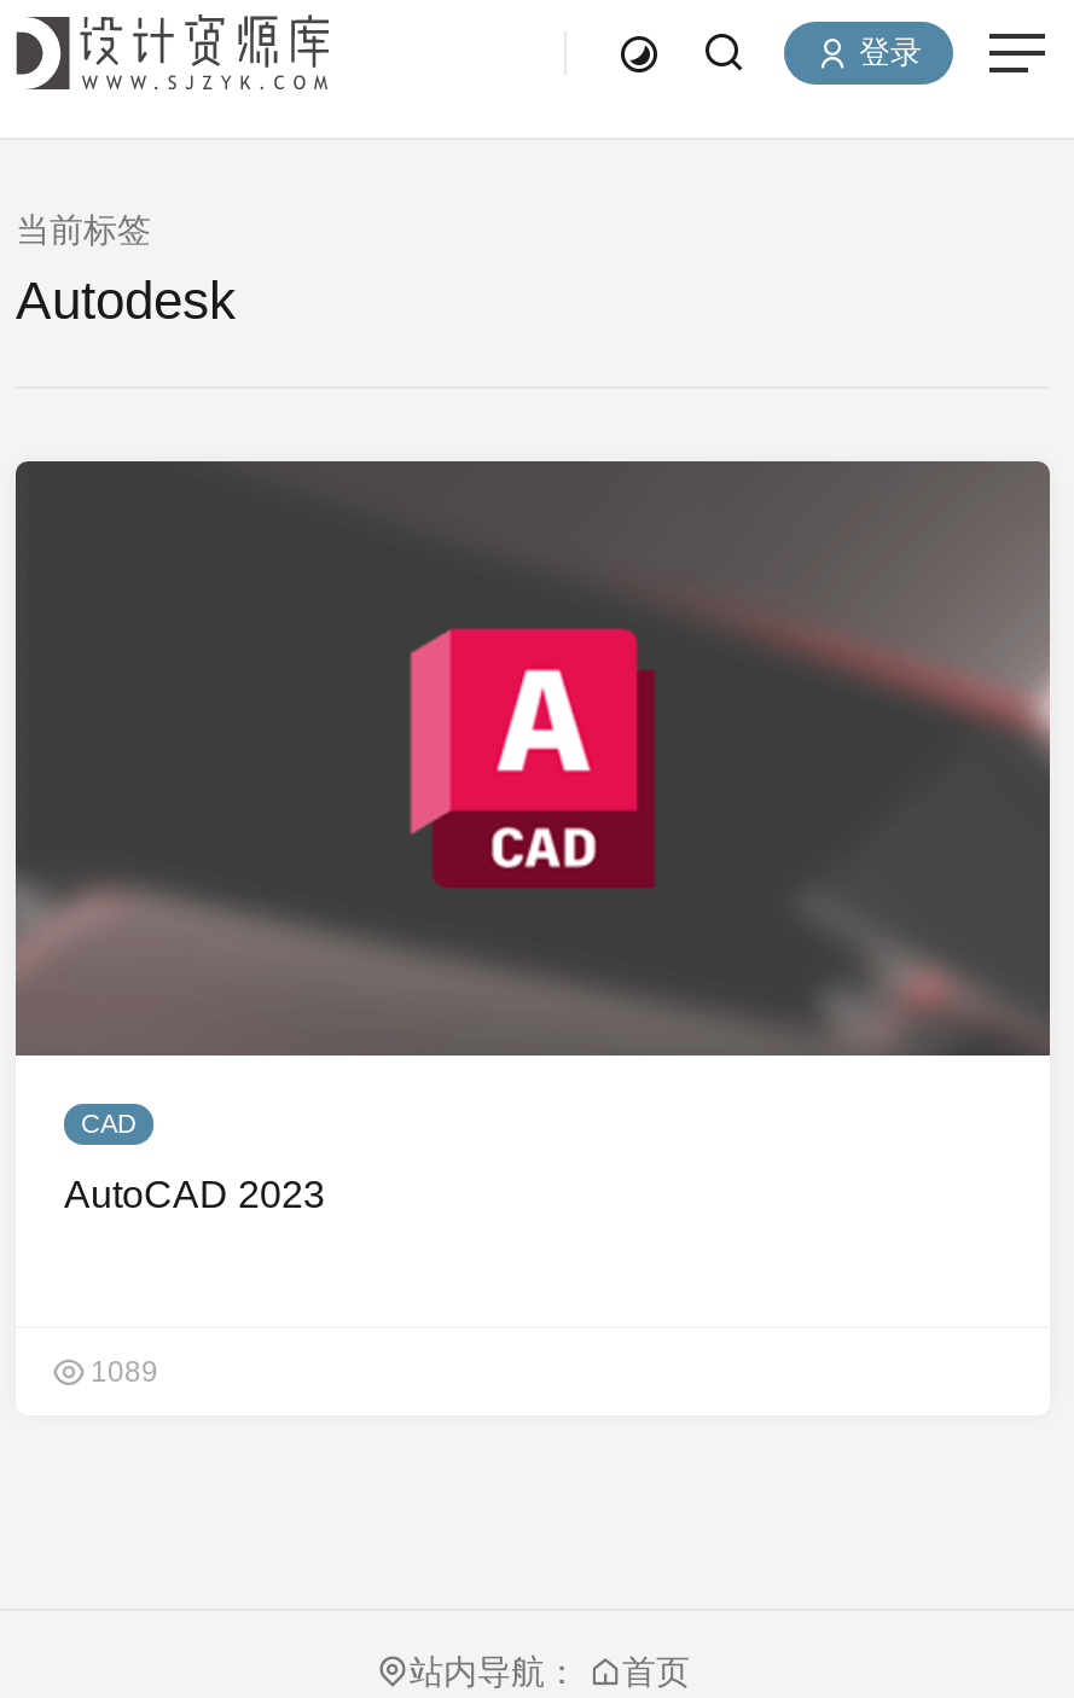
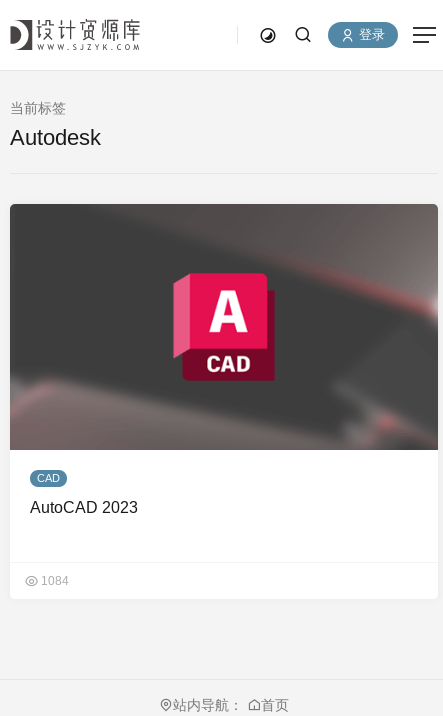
- 1089
+ 1084
